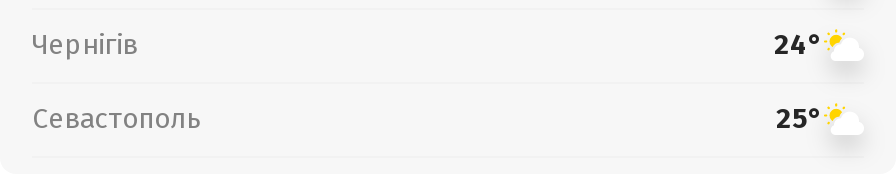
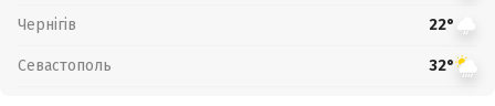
- 24°
+ 22°

- 25°
+ 32°
